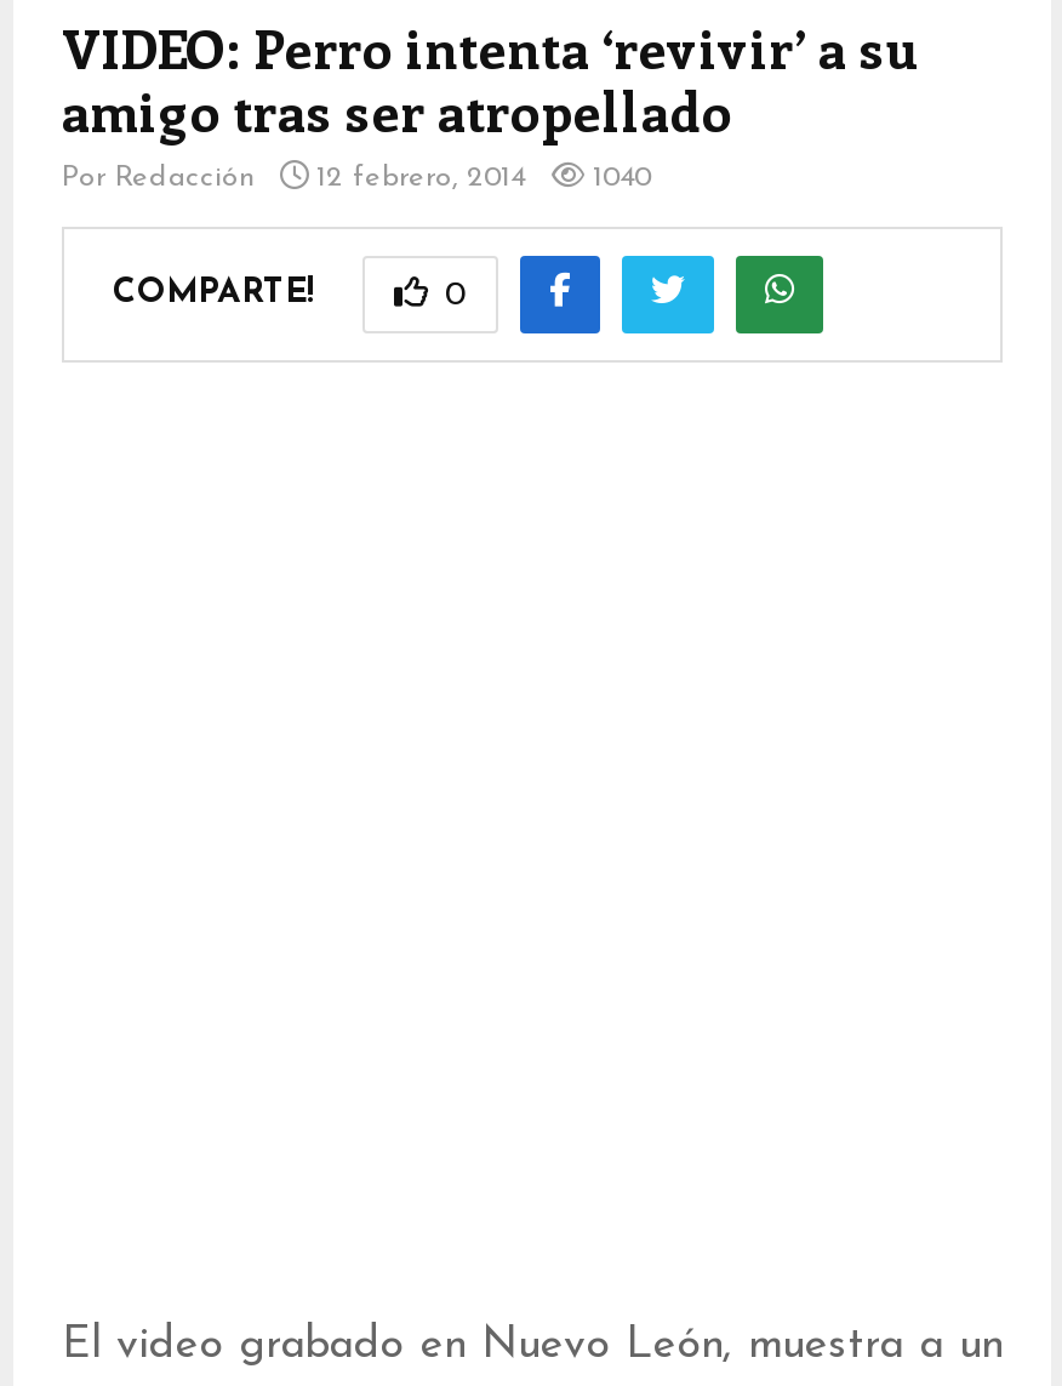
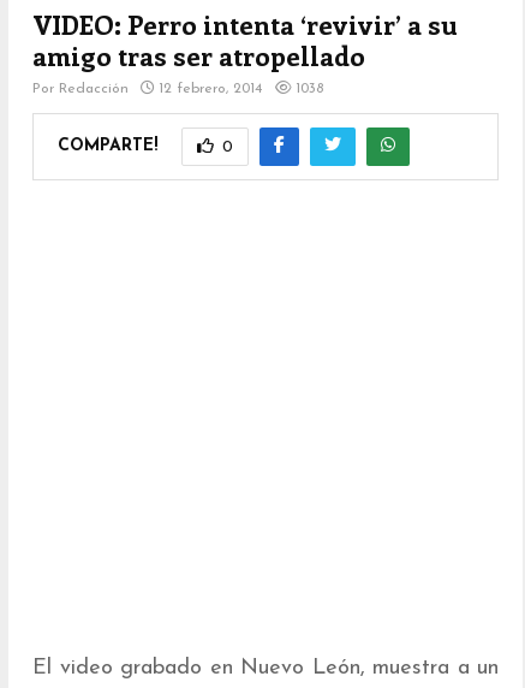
- 1040
+ 1038
